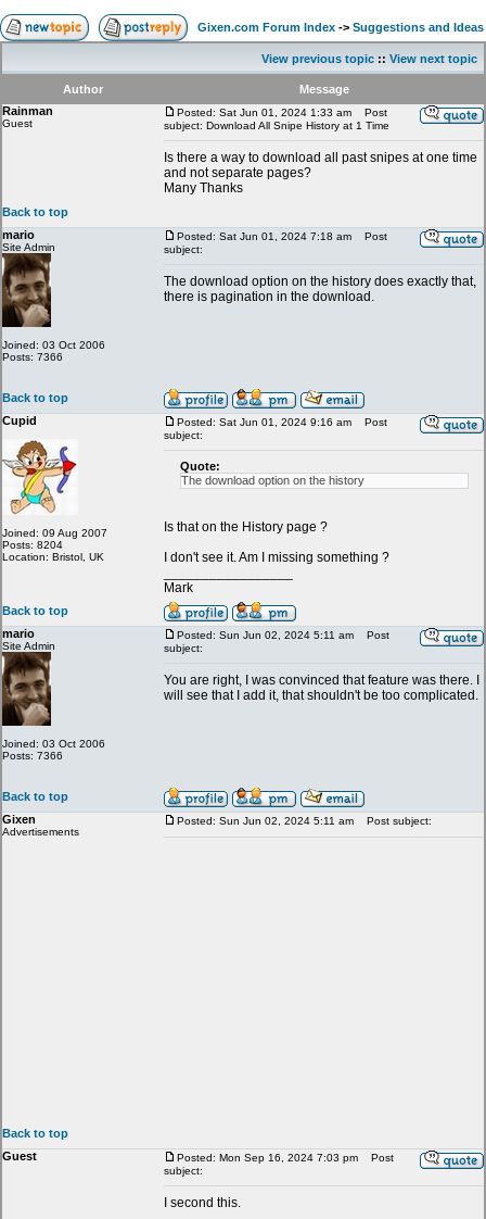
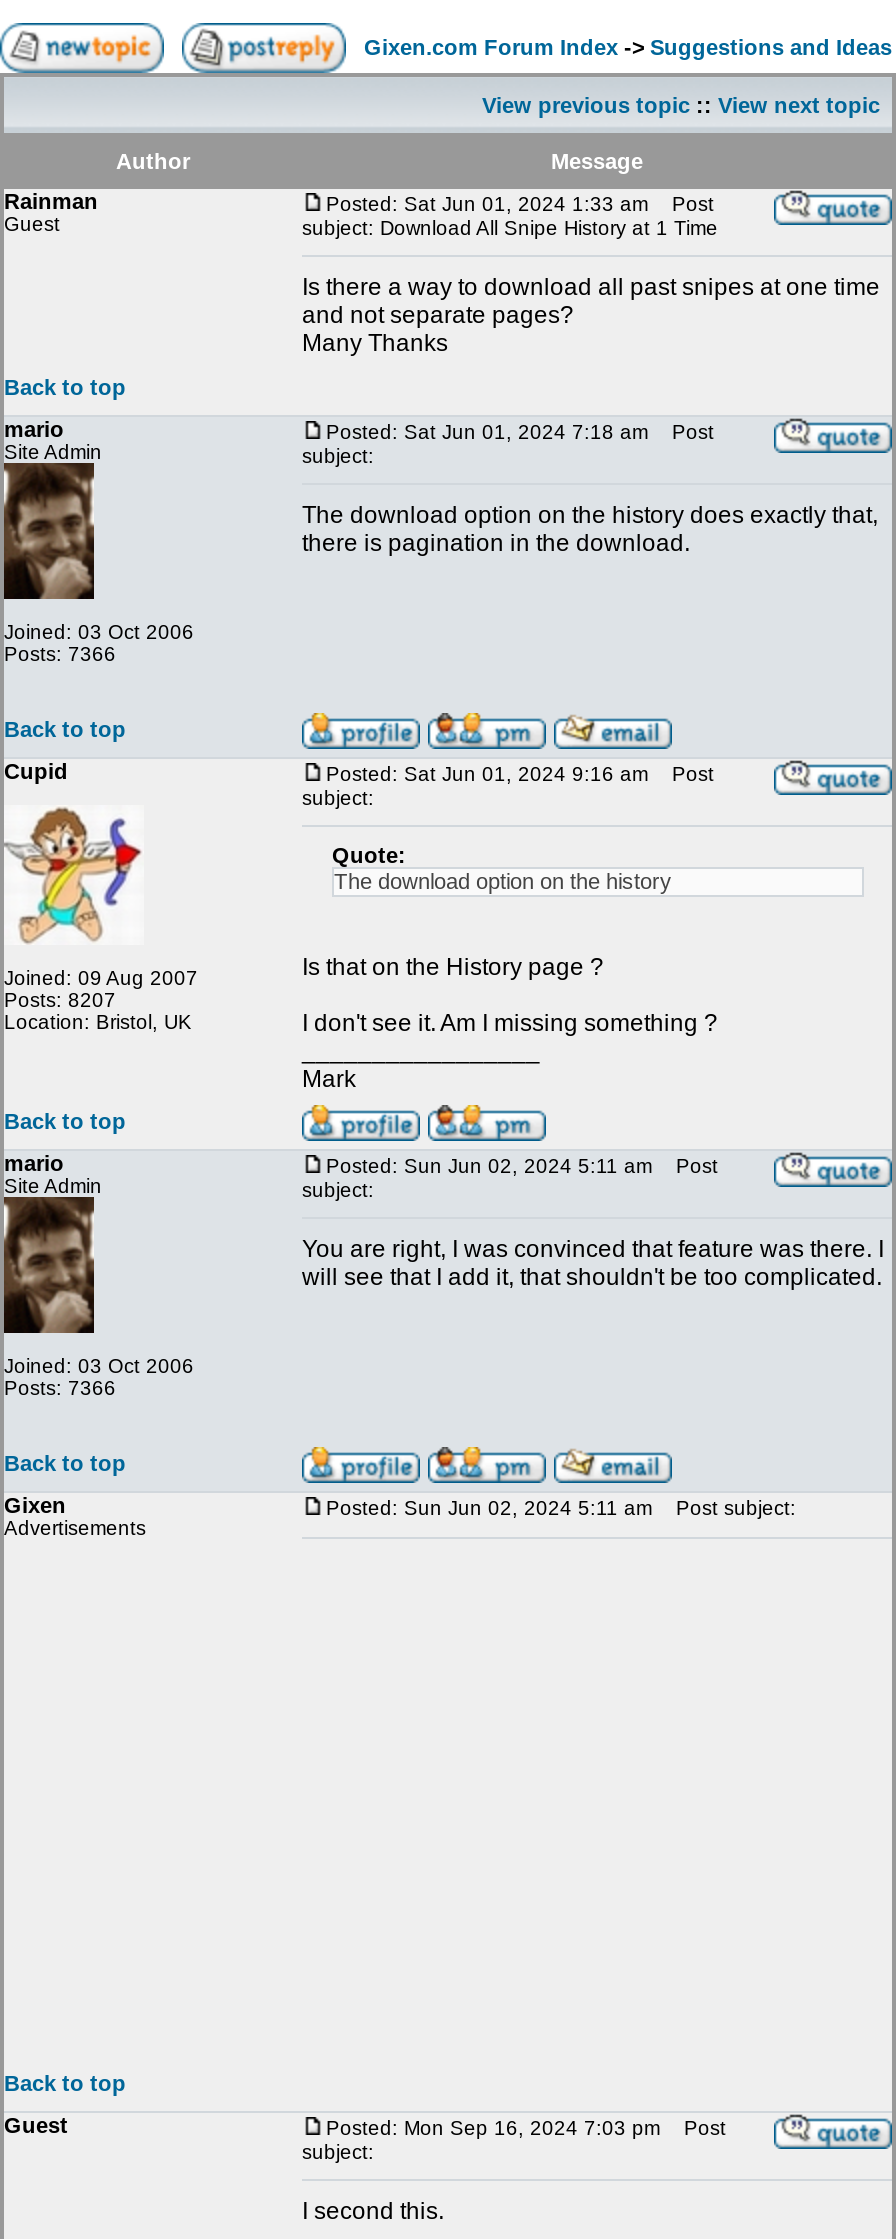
- Posts: 8204
+ Posts: 8207
